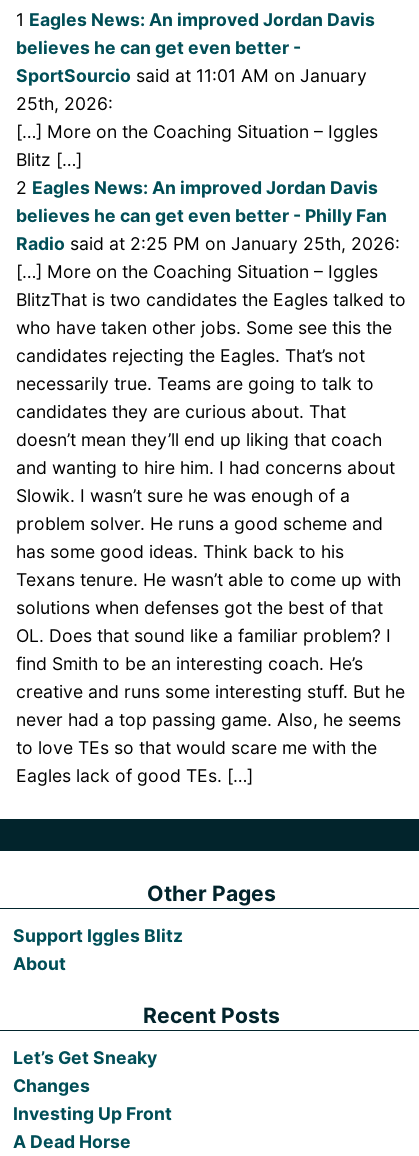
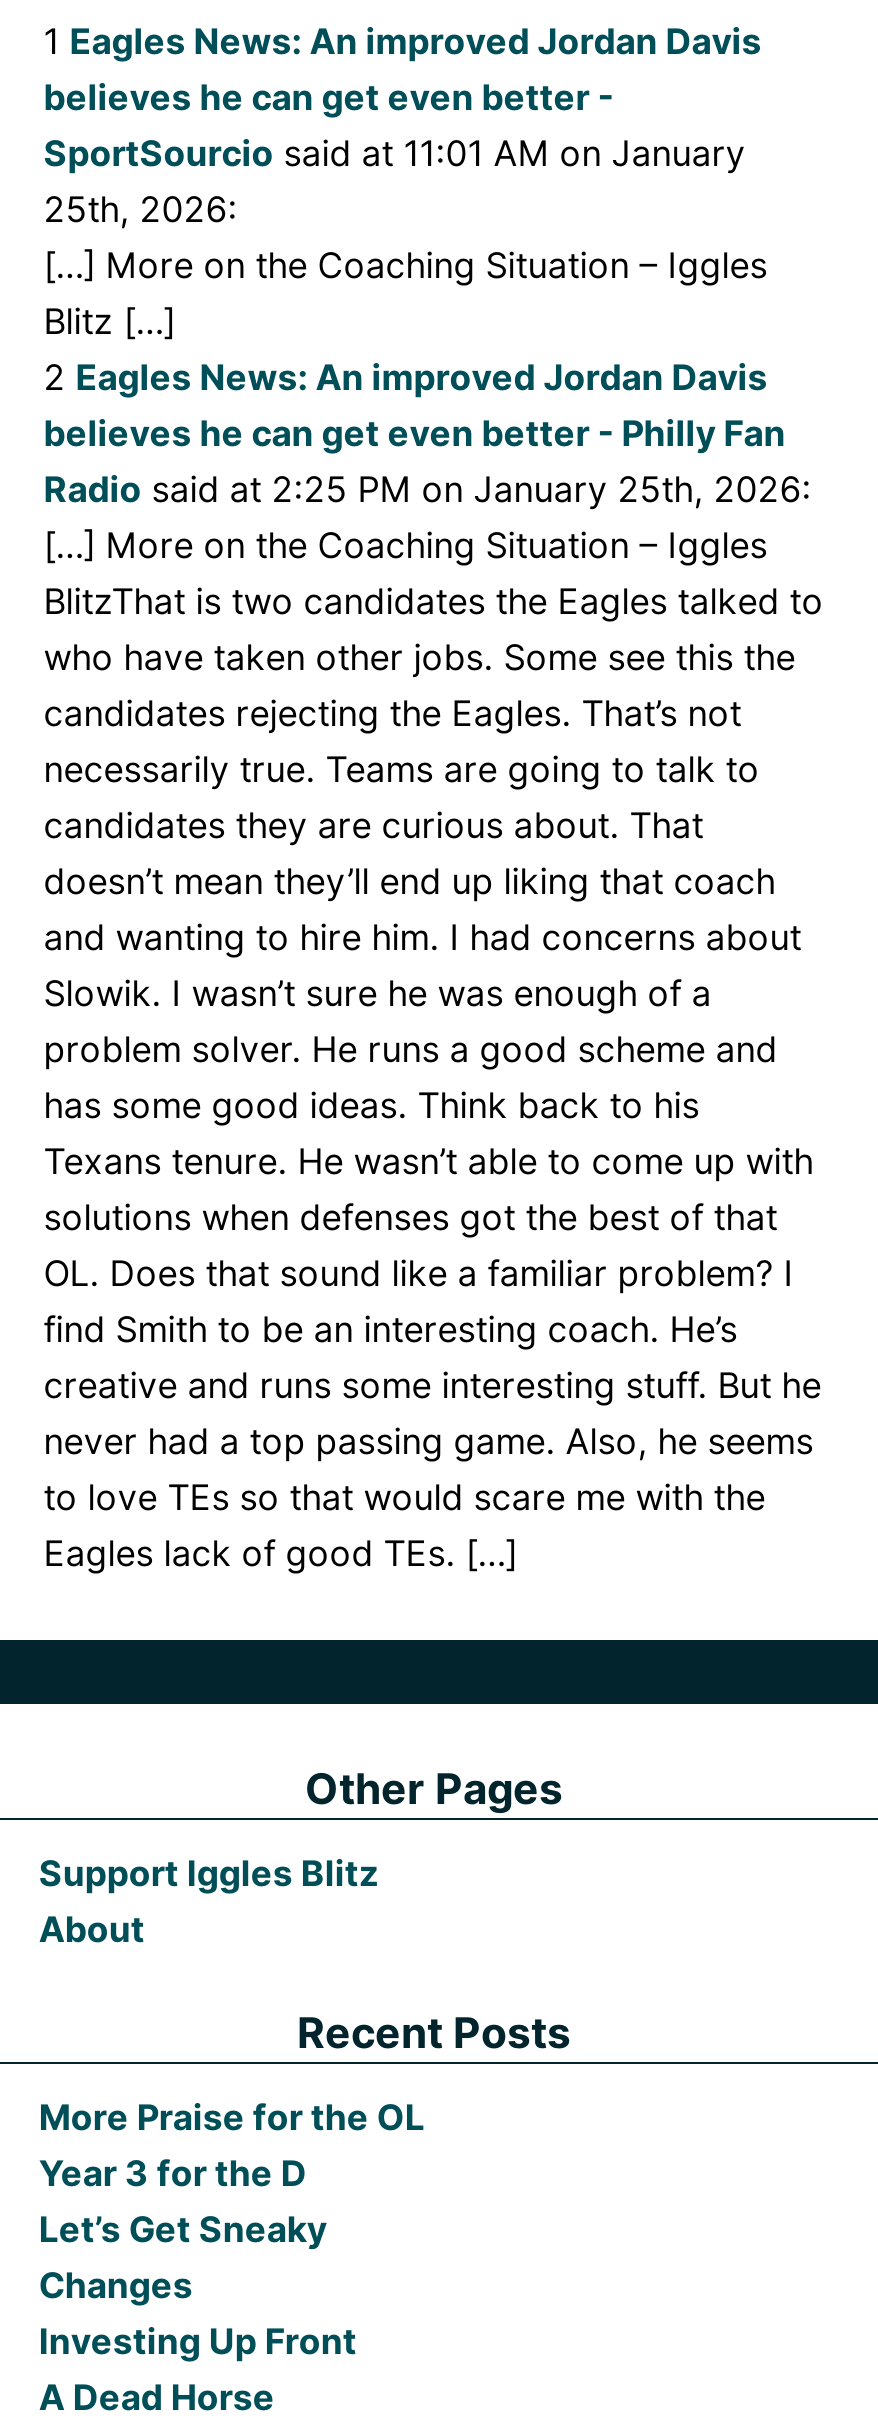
+ More Praise for the OL
+ Year 3 for the D
